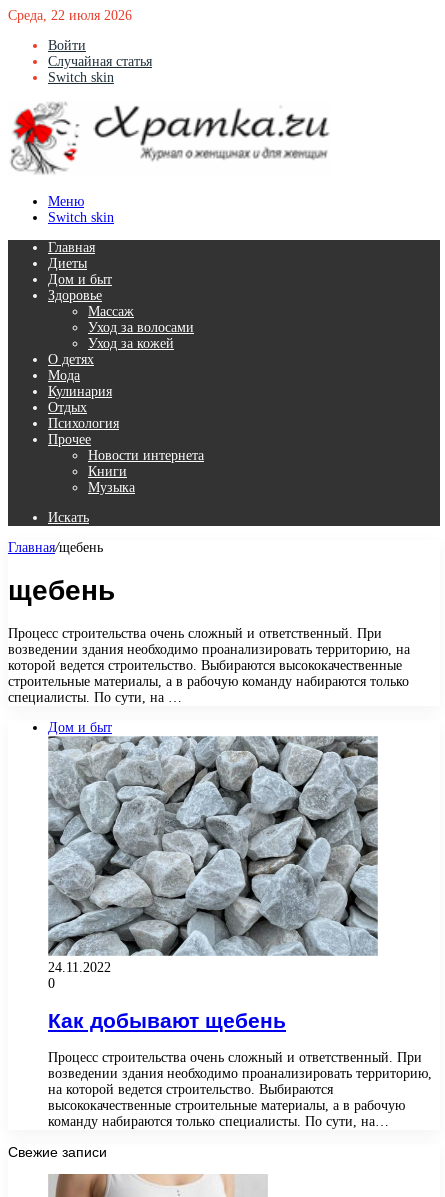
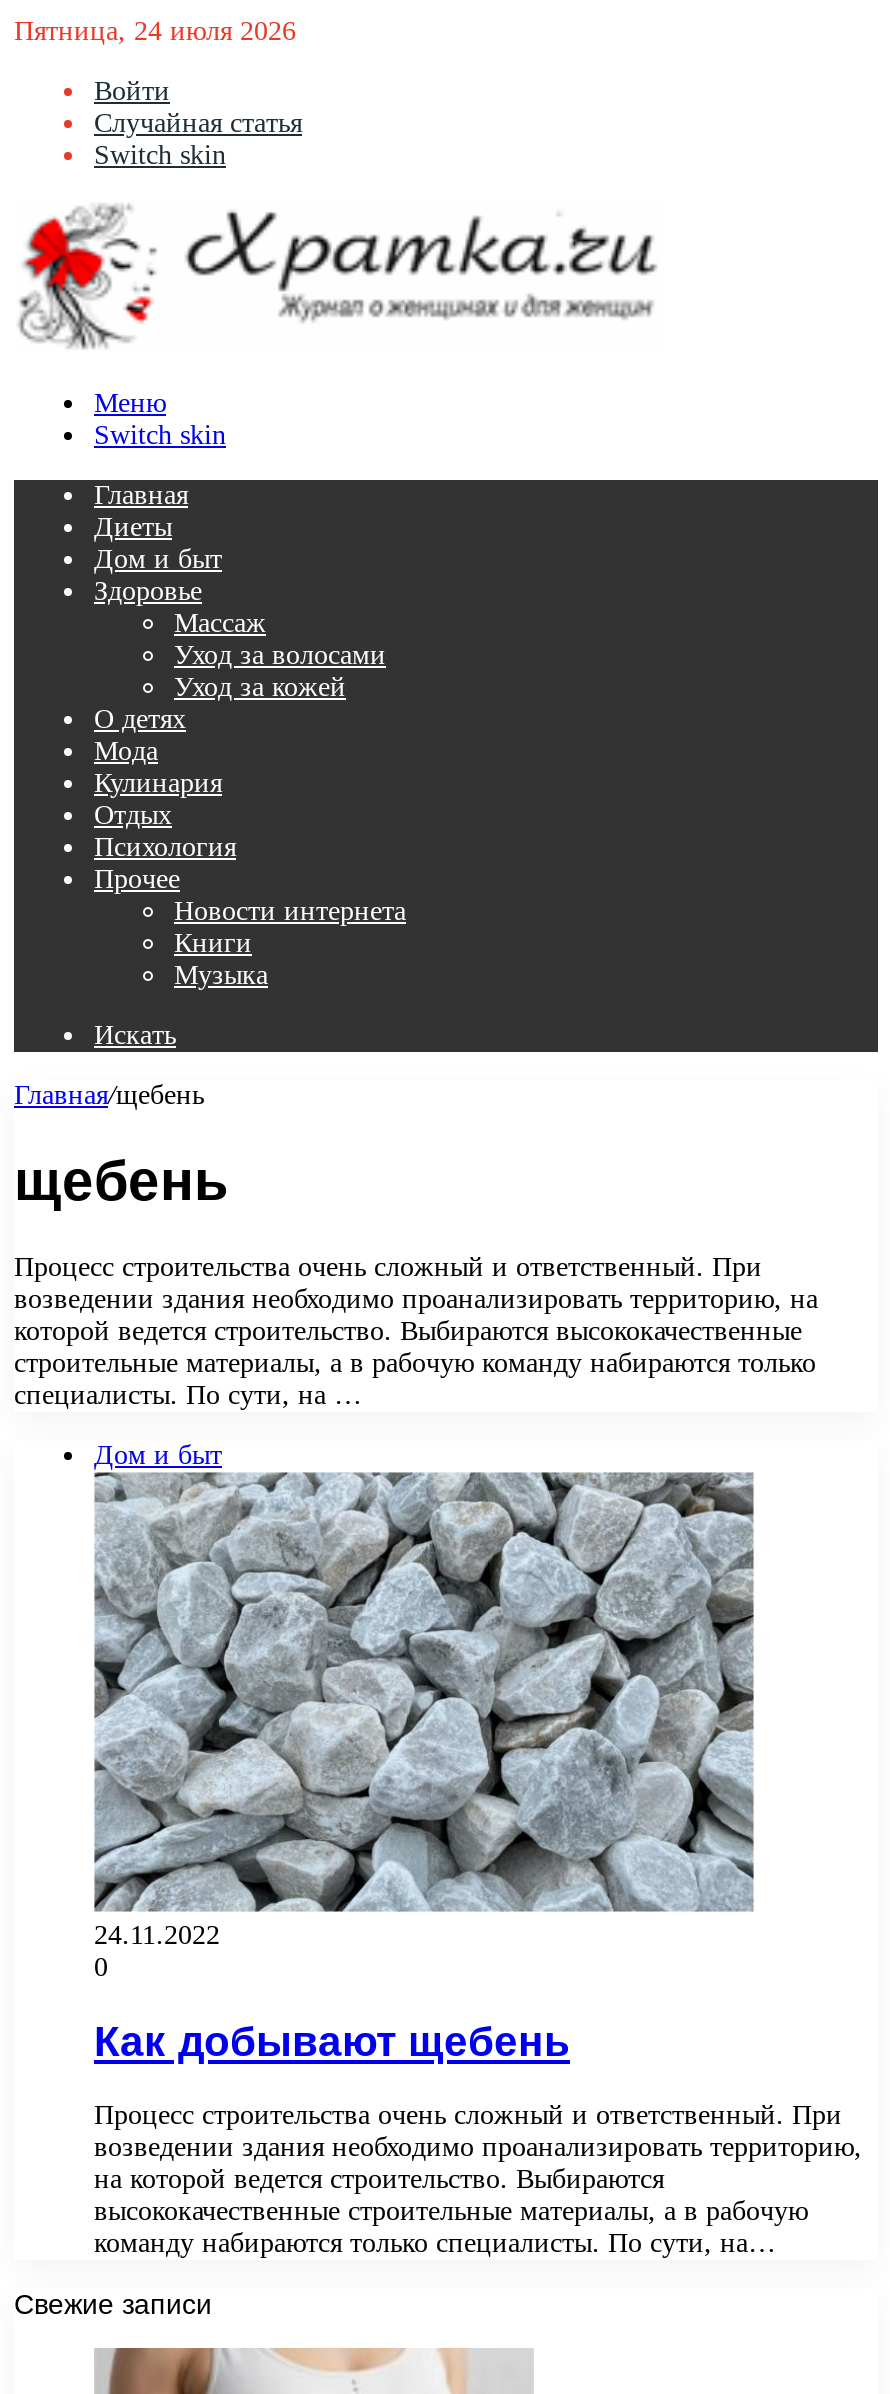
- Среда, 22 июля 2026
+ Пятница, 24 июля 2026
